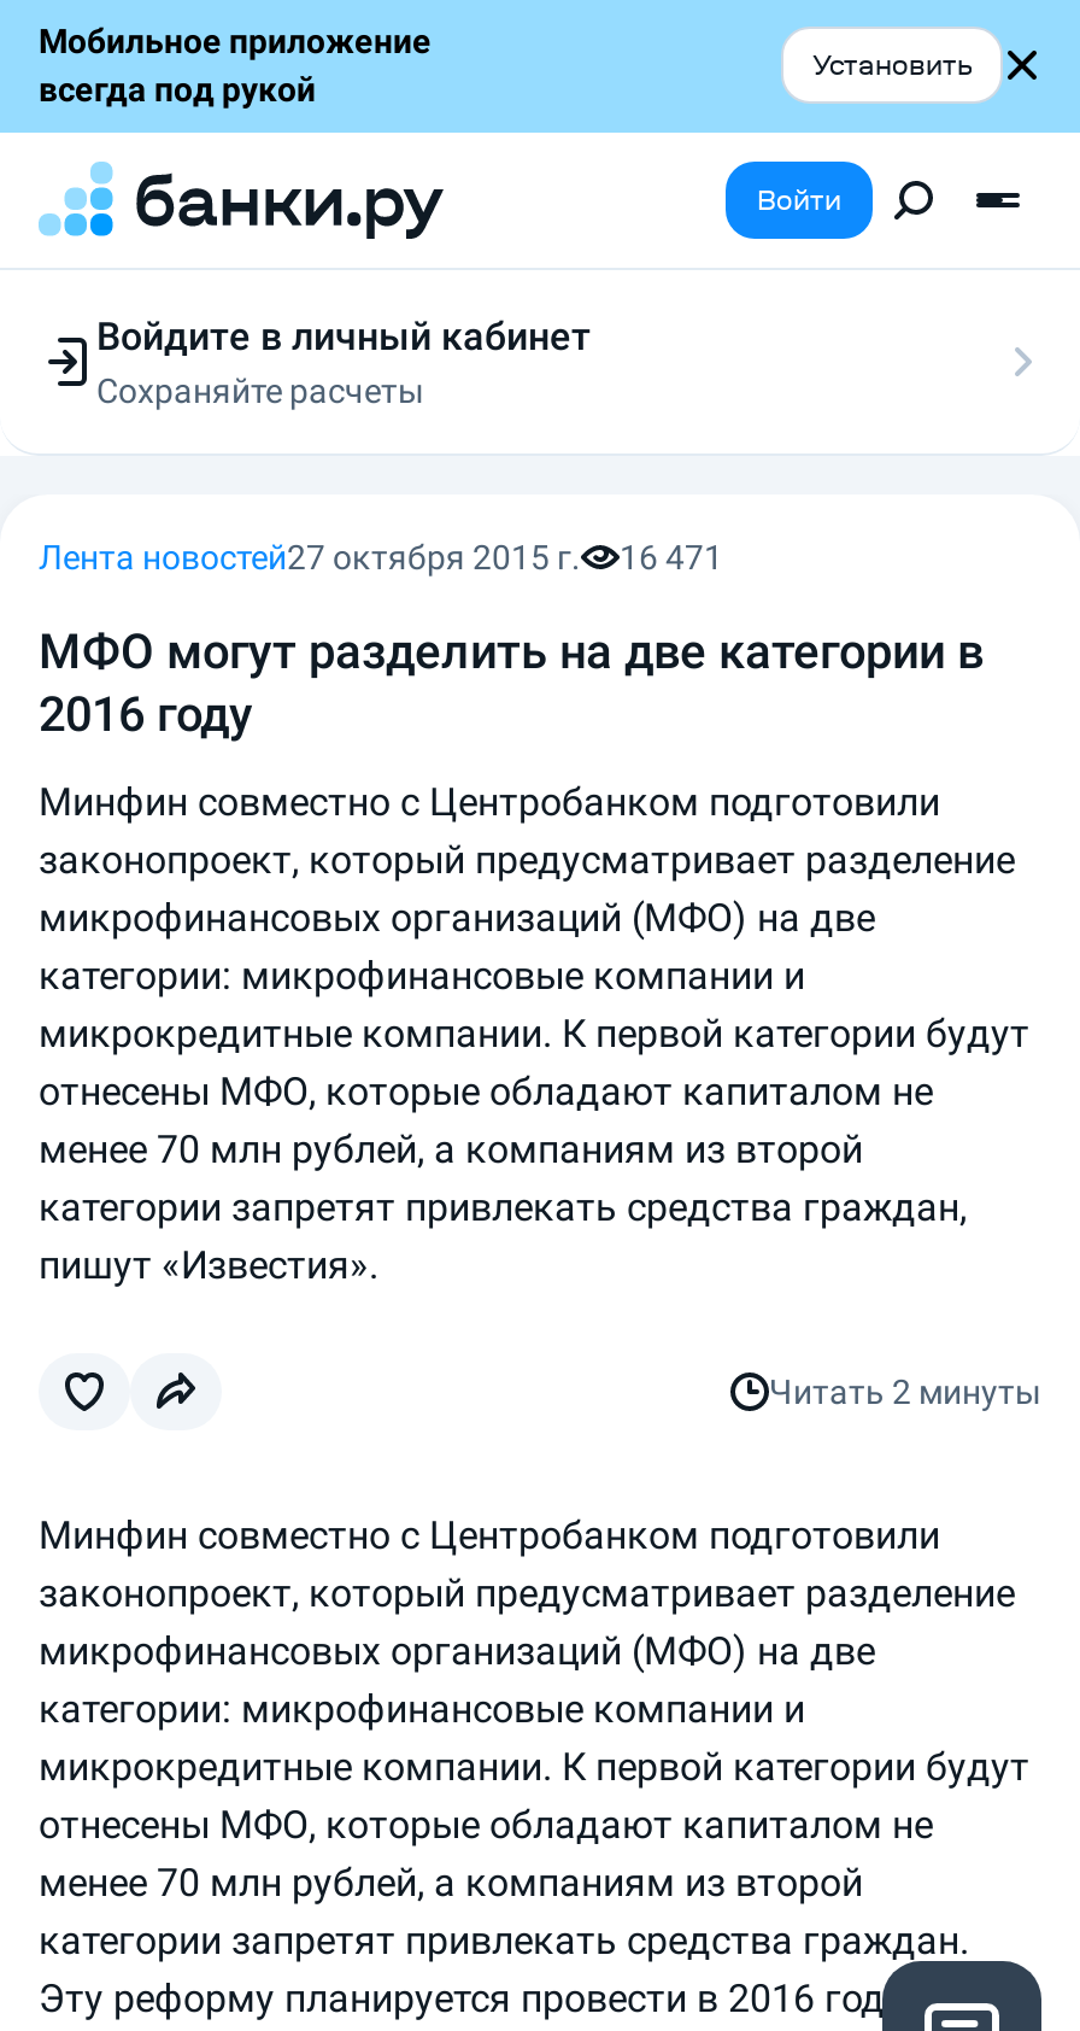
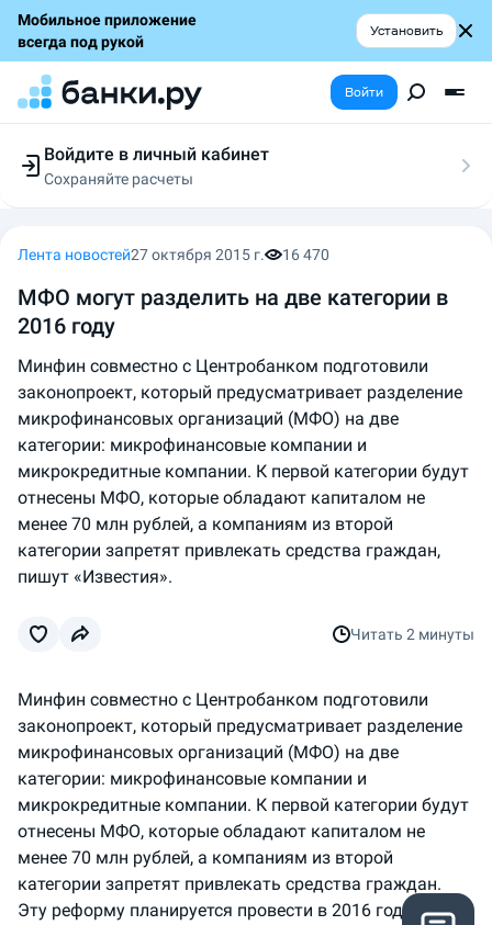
- Лента новостей27 октября 2015 г. 16 471
+ Лента новостей27 октября 2015 г. 16 470
